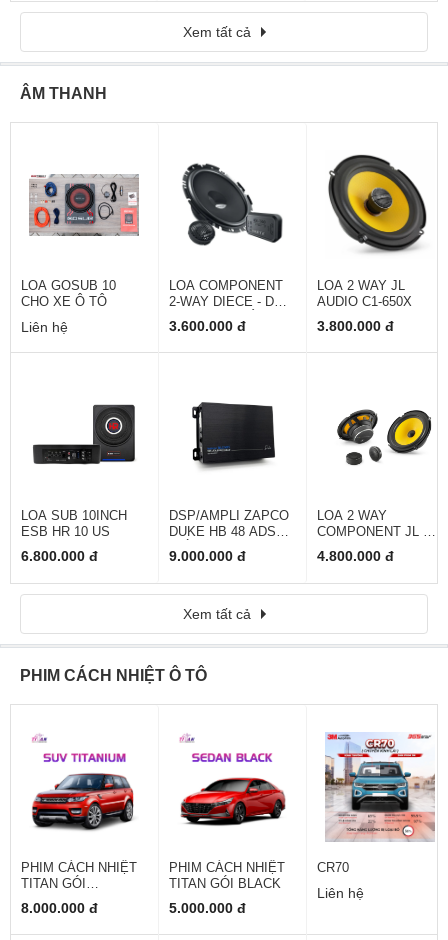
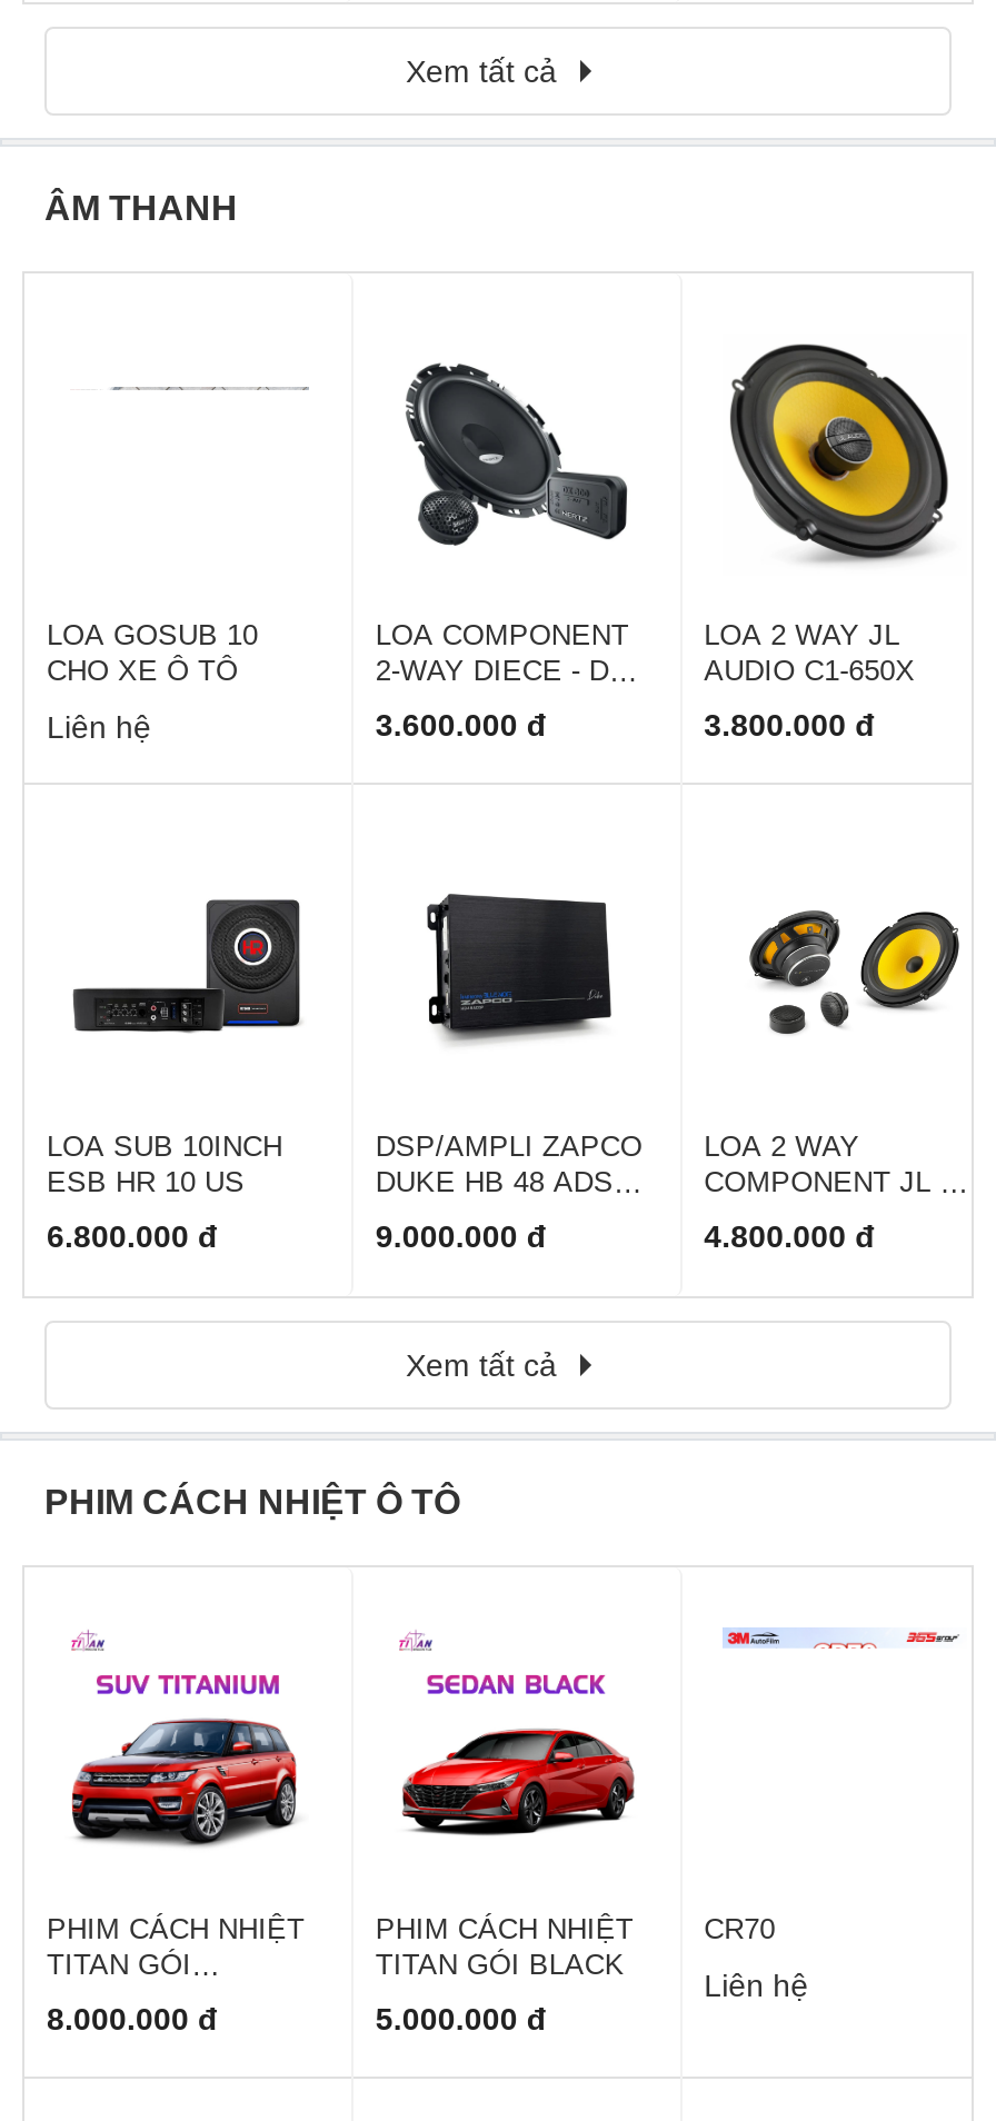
- [image]

- [image]
